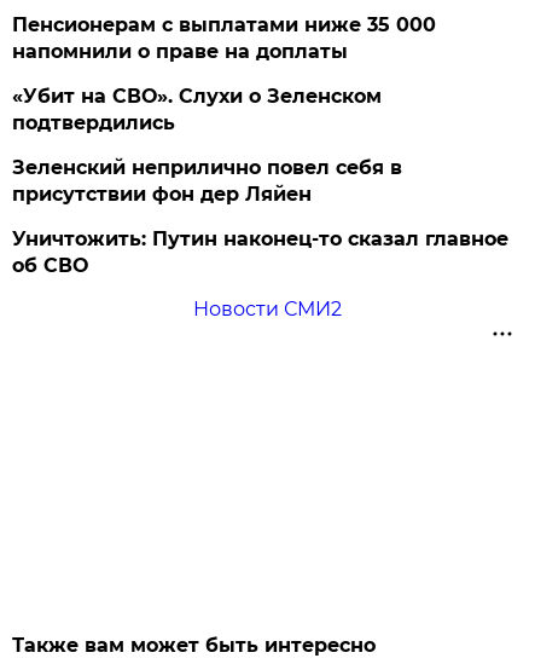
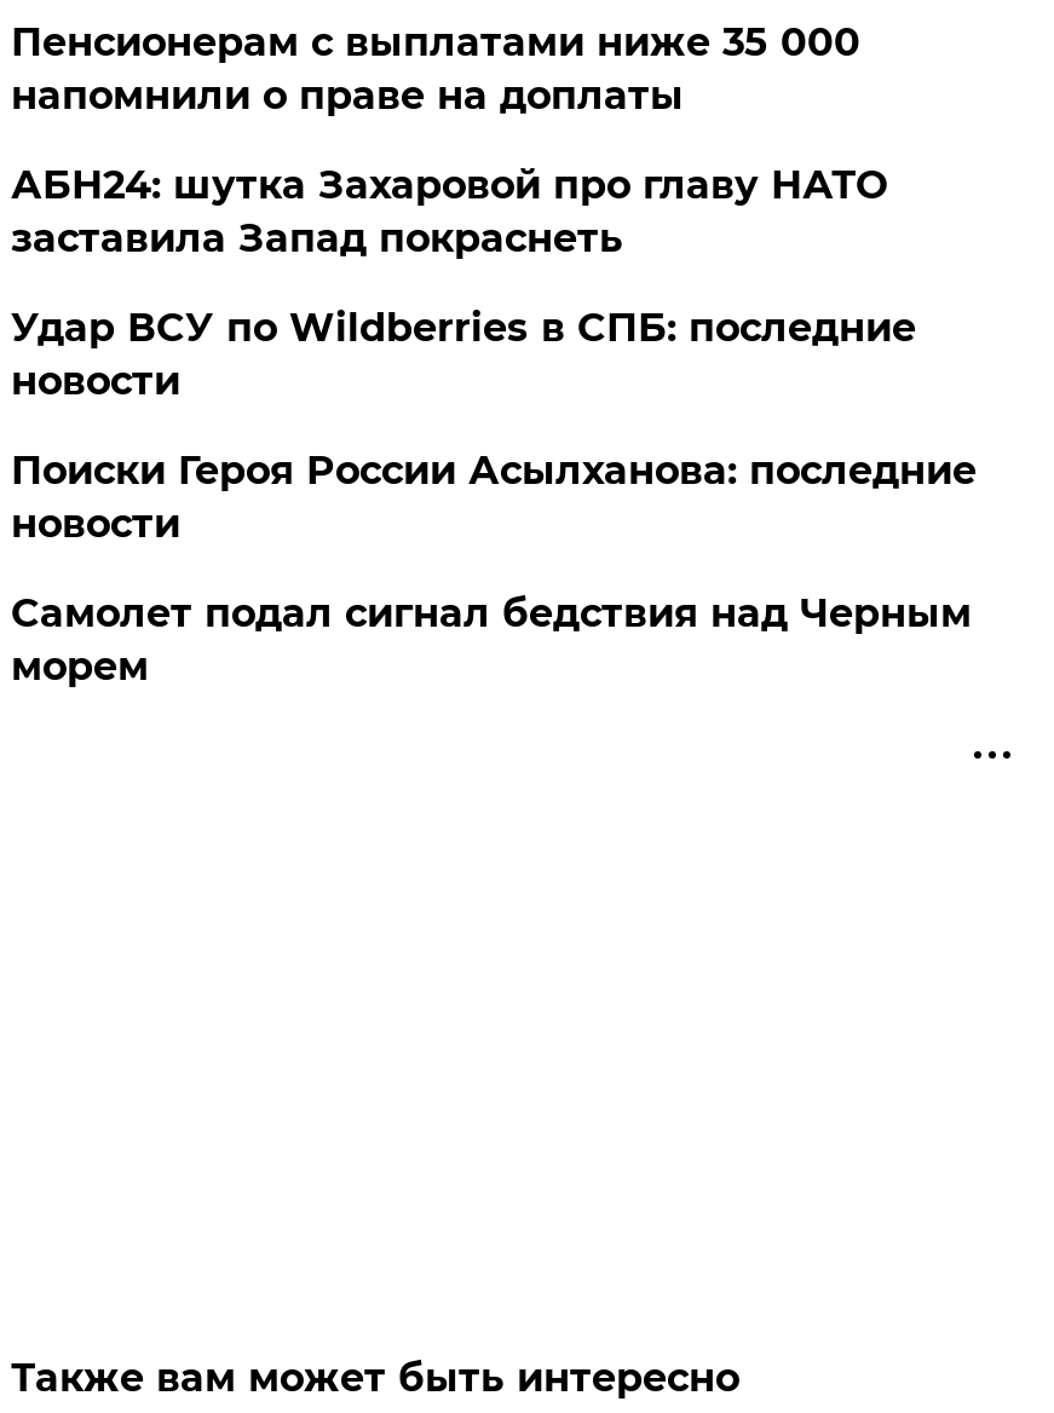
- «Убит на СВО». Слухи о Зеленском
- подтвердились
+ АБН24: шутка Захаровой про главу НАТО
+ заставила Запад покраснеть

- Зеленский неприлично повел cебя в
- присутствии фон дер Ляйен
+ Удар ВСУ по Wildberries в СПБ: последние
+ новости

- Уничтожить: Путин наконец-то сказал главное
- об СВО
+ Поиски Героя России Асылханова: последние
+ новости

- Новости СМИ2
+ Самолет подал сигнал бедствия над Черным
+ морем
